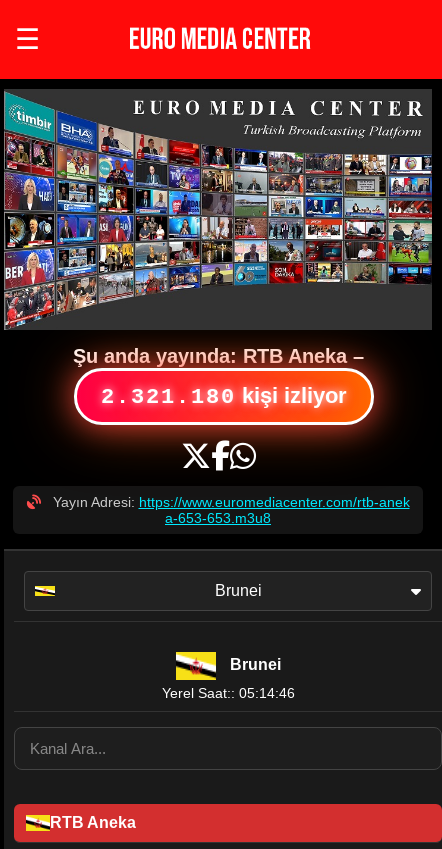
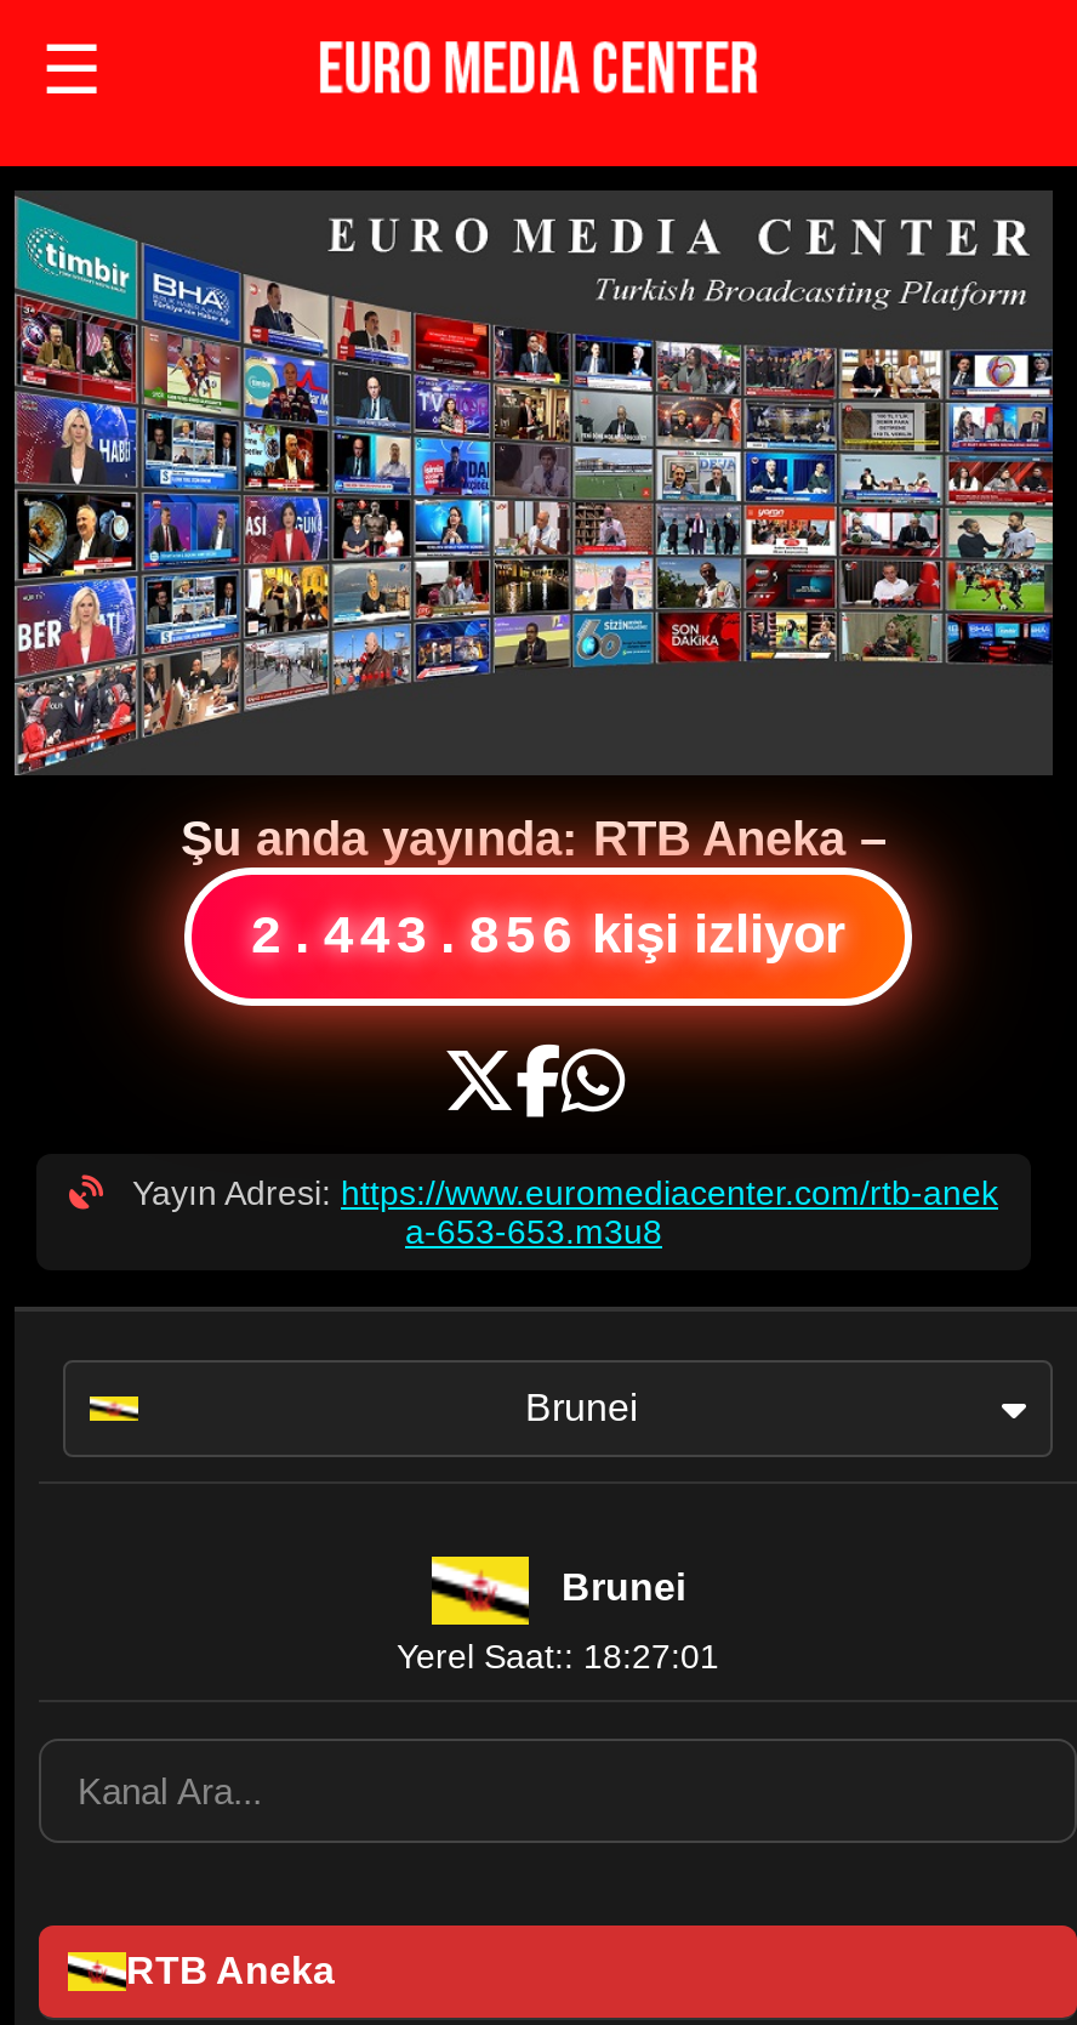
- 2.321.180 kişi izliyor
+ 2.443.856 kişi izliyor

- Yerel Saat:: 05:14:46
+ Yerel Saat:: 18:27:01
